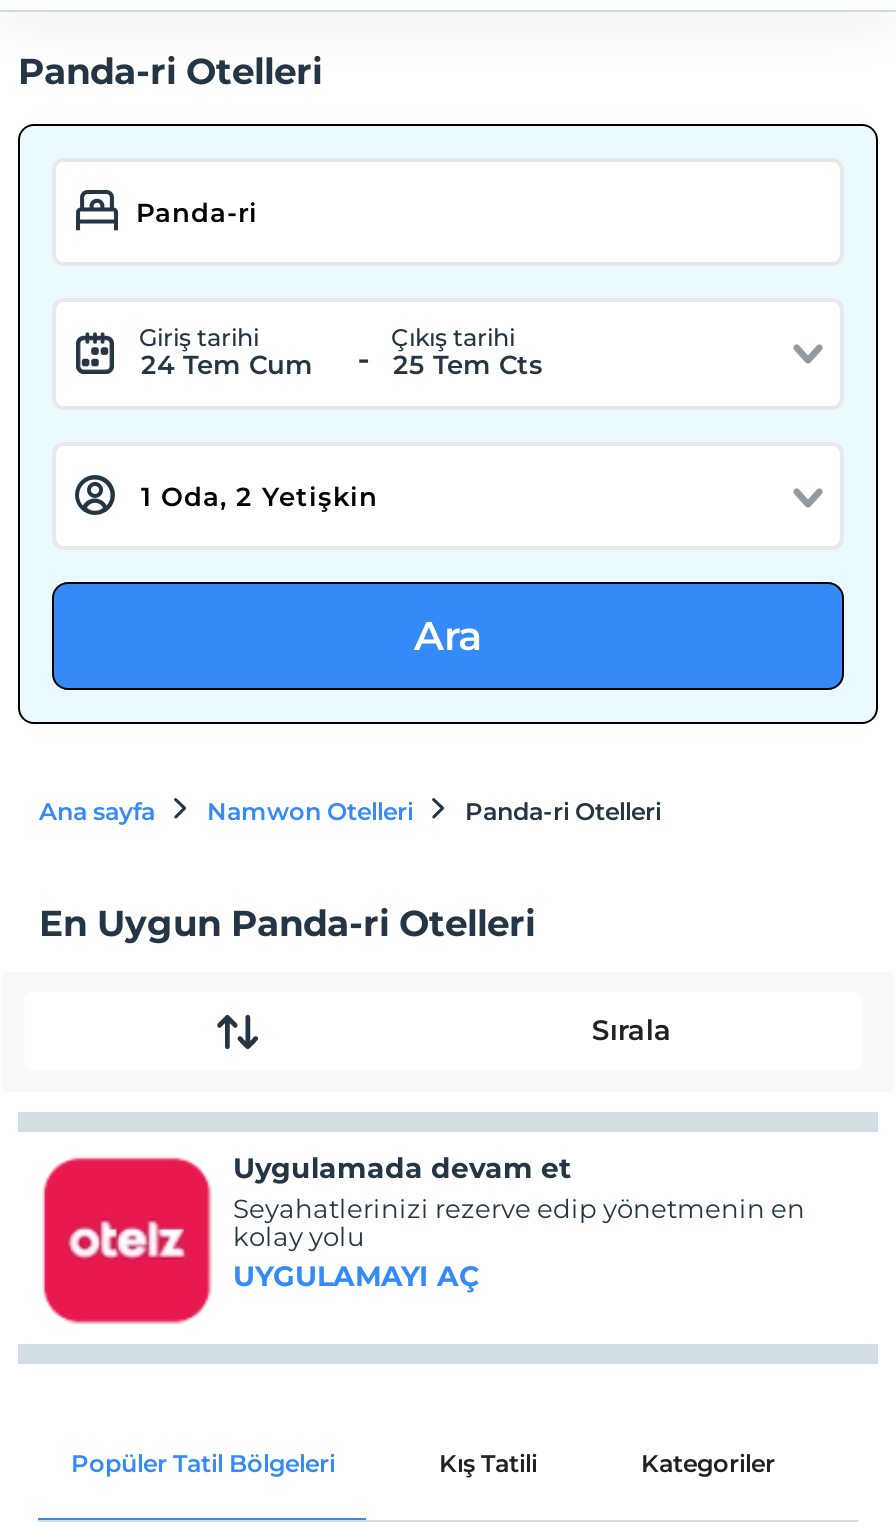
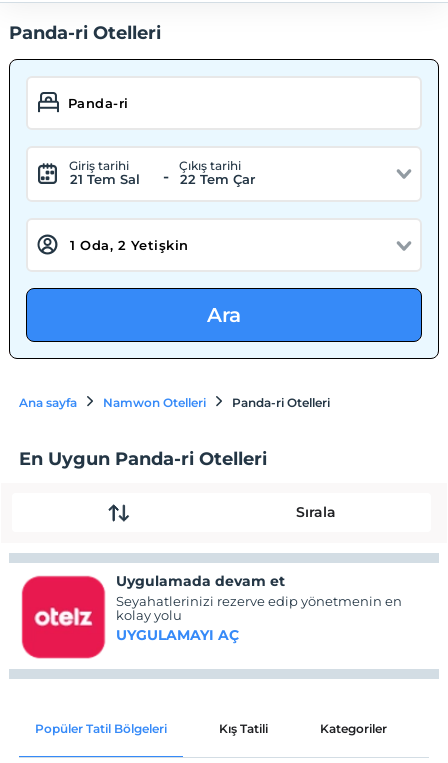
- 24 Tem Cum
+ 21 Tem Sal

- 25 Tem Cts
+ 22 Tem Çar
